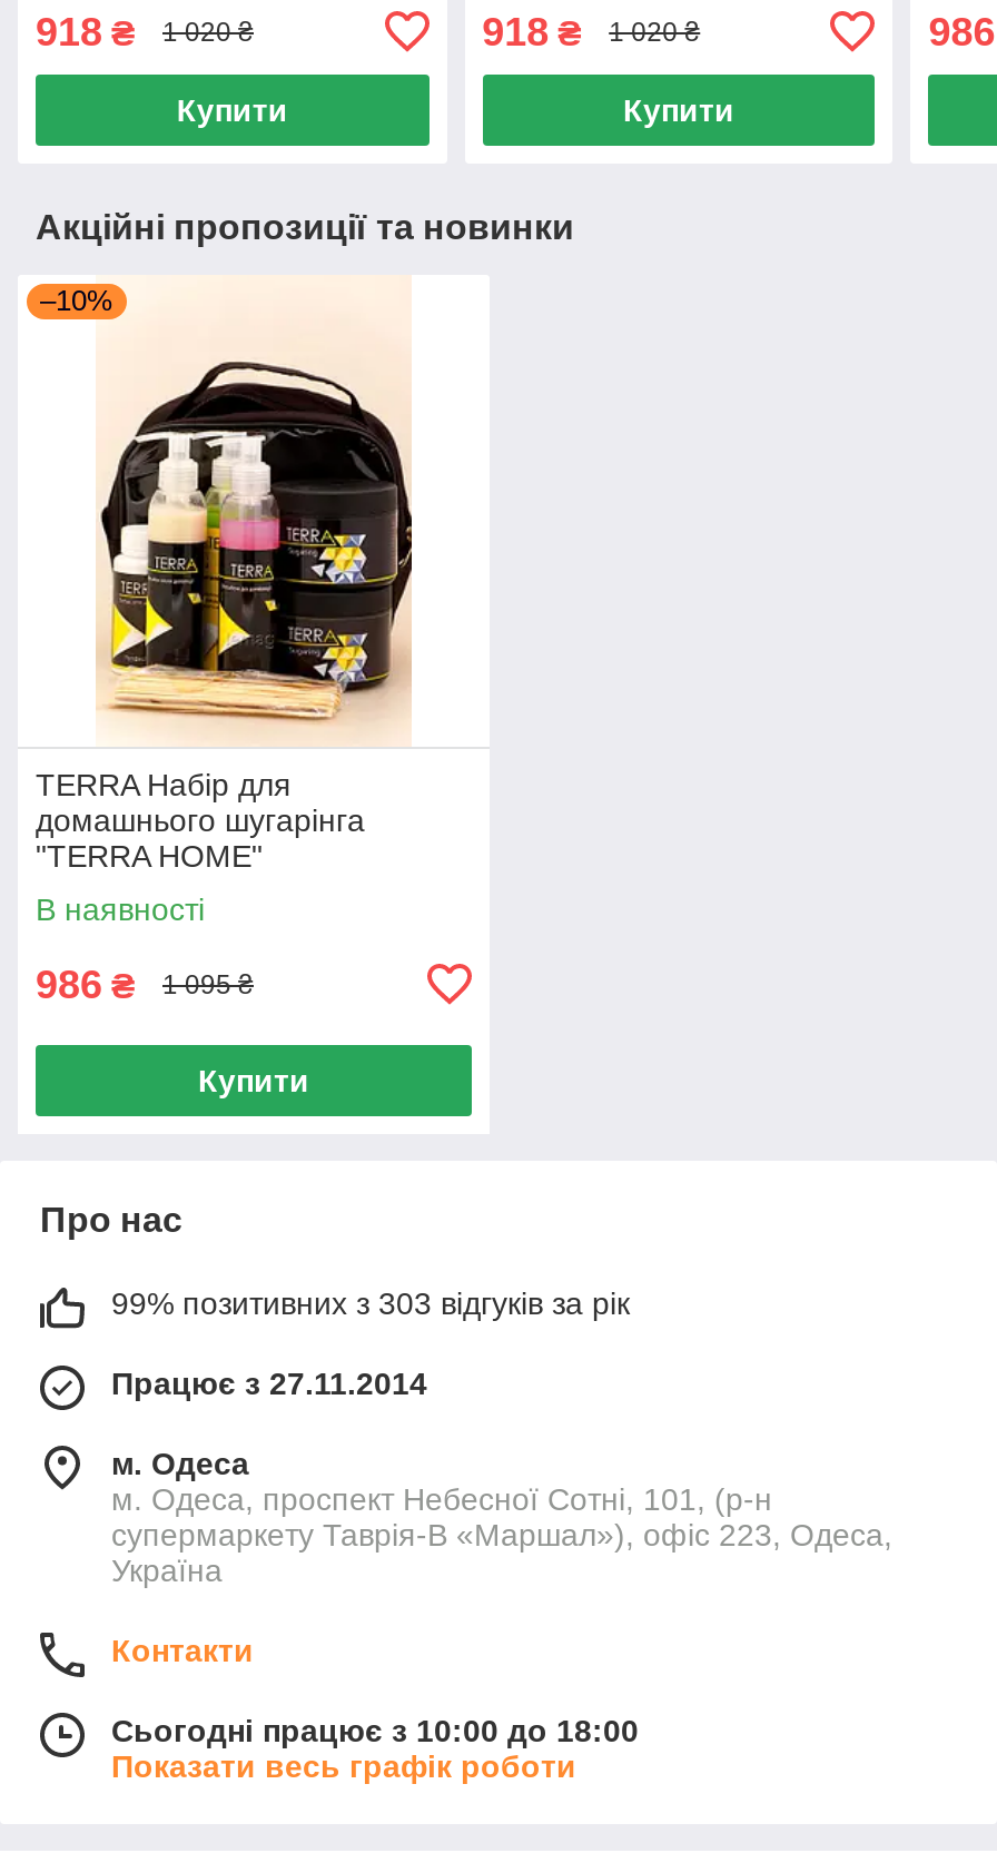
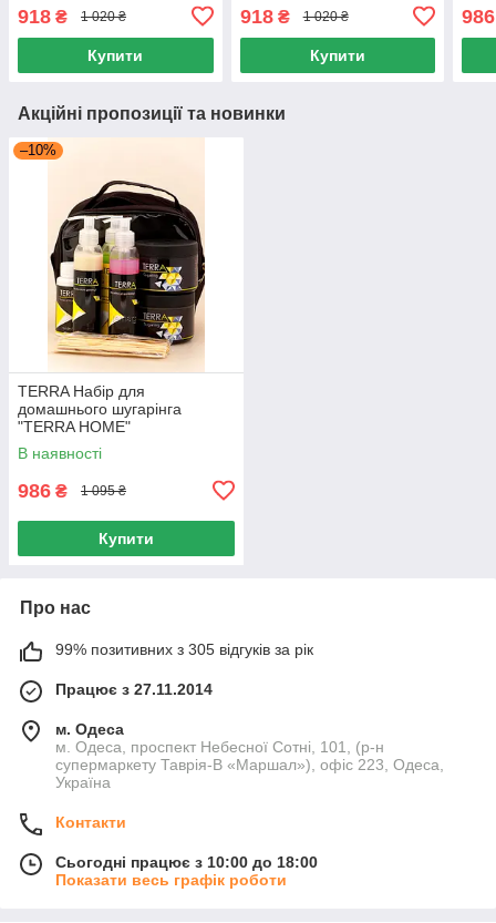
- 99% позитивних з 303 відгуків за рік
+ 99% позитивних з 305 відгуків за рік
